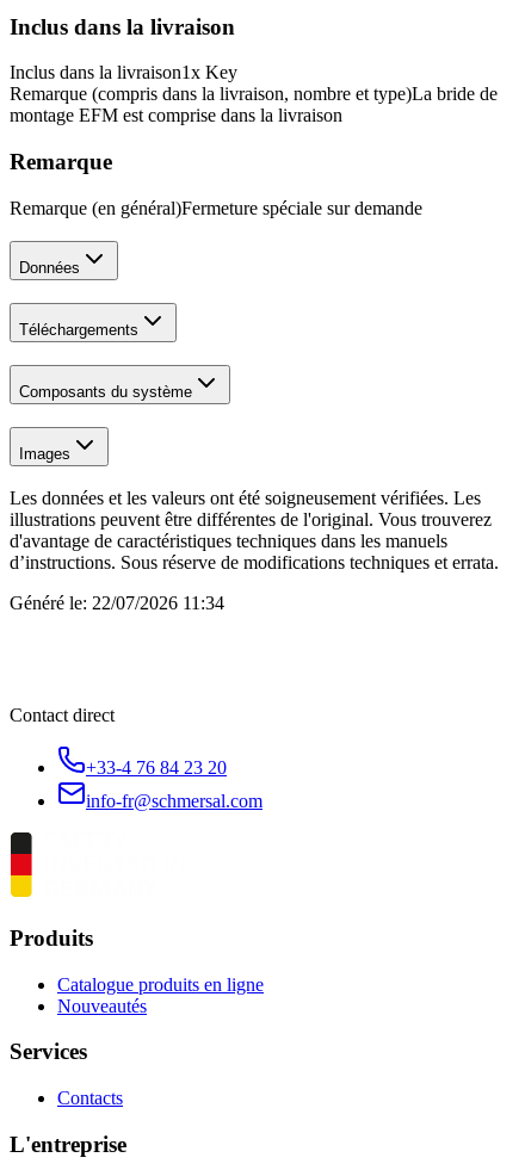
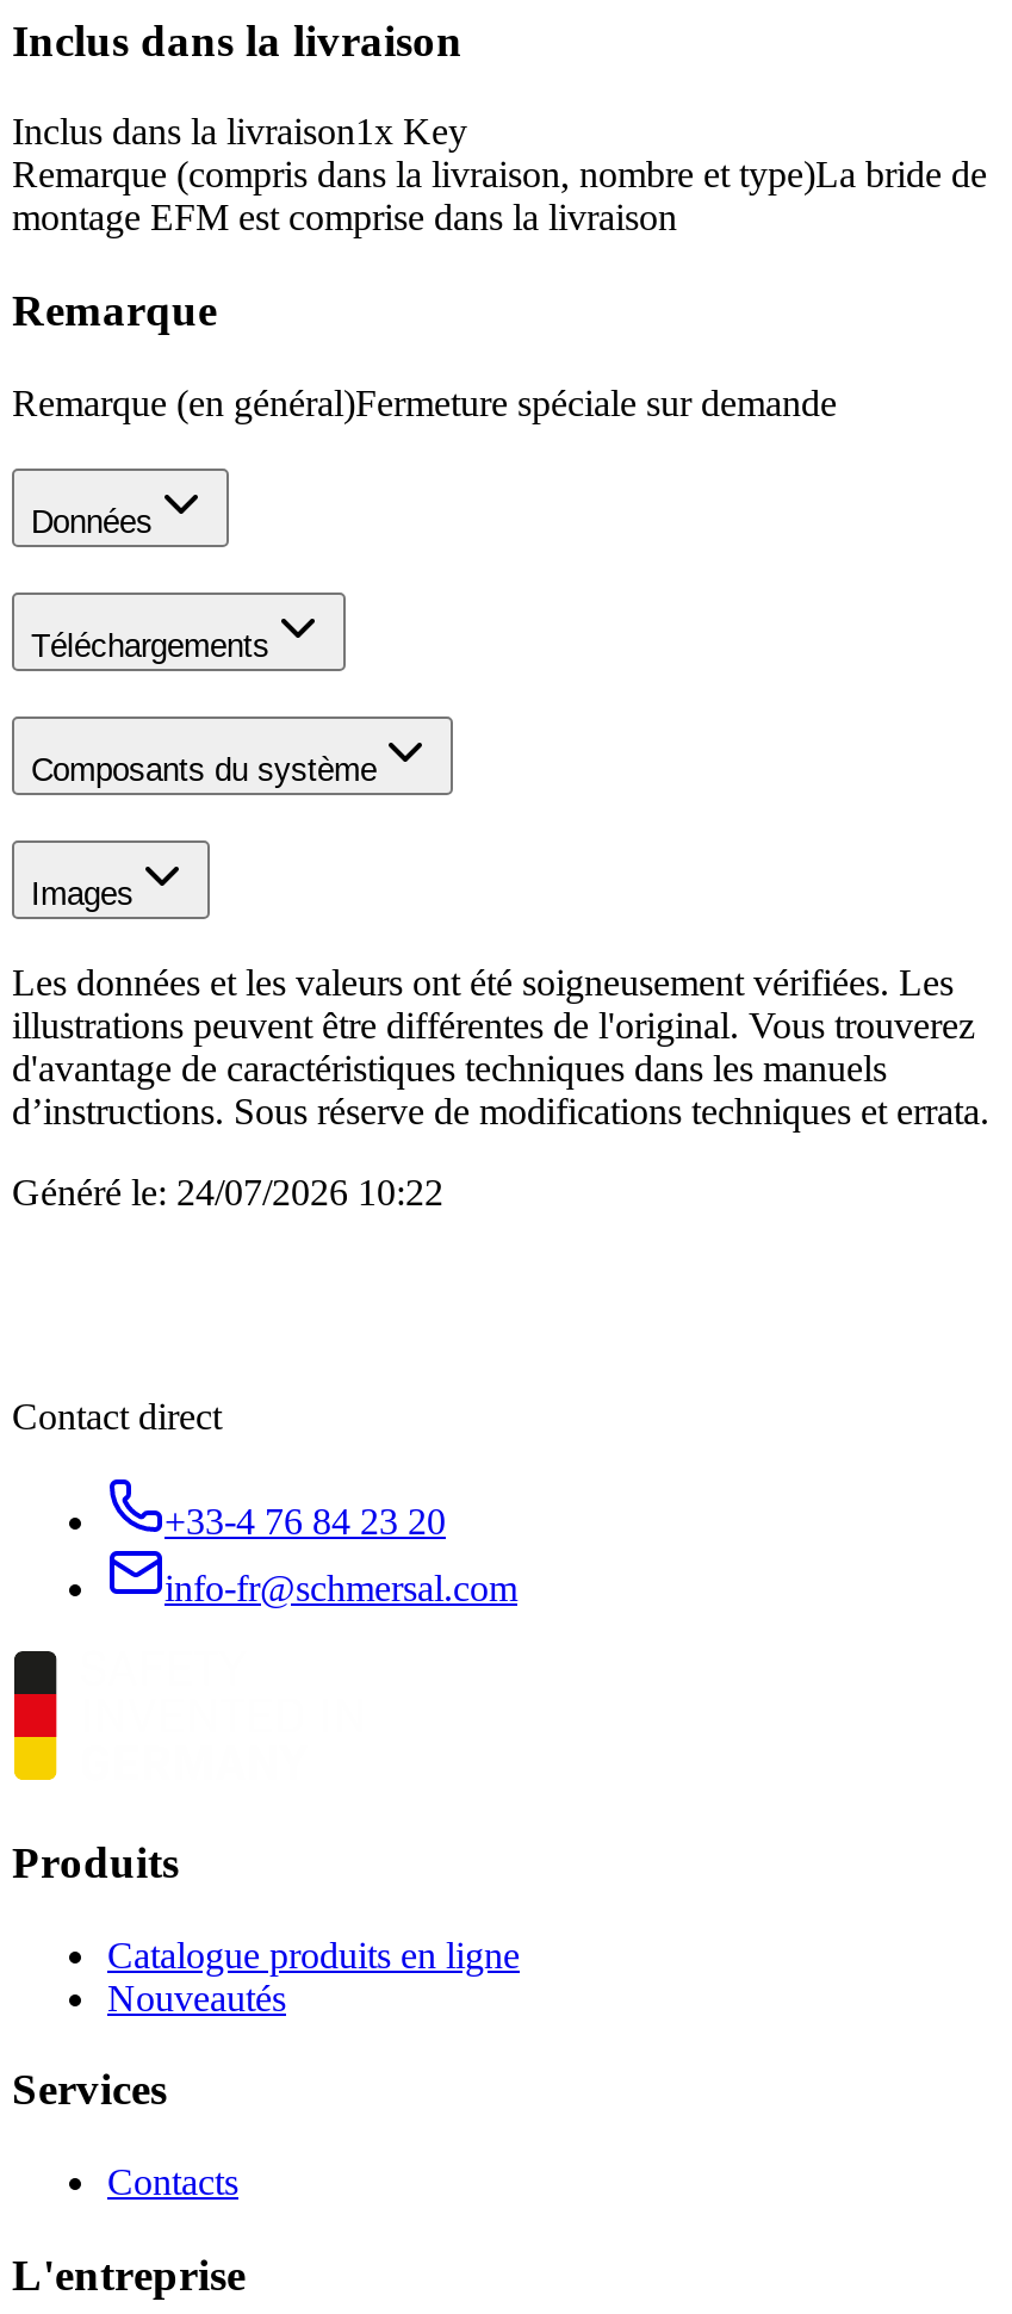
- Généré le: 22/07/2026 11:34
+ Généré le: 24/07/2026 10:22
